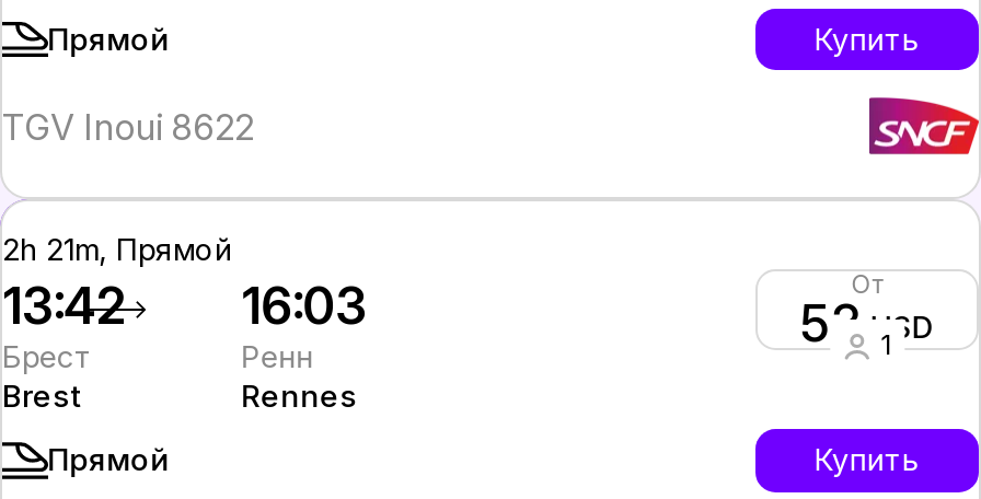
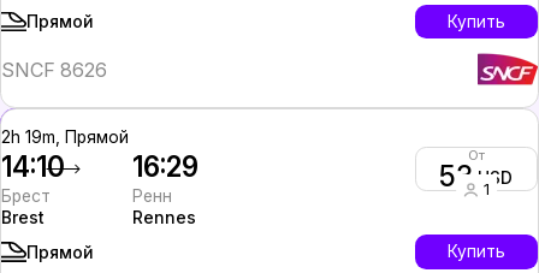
- TGV Inoui 8622
+ SNCF 8626

- 2h 21m, Прямой
- 13:42
+ 2h 19m, Прямой
+ 14:10

- 16:03
+ 16:29
